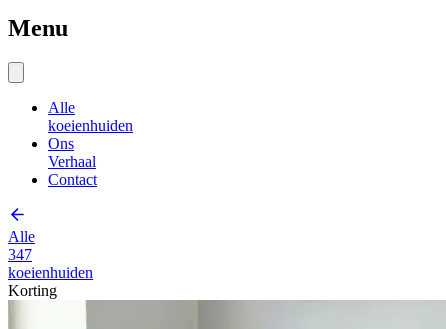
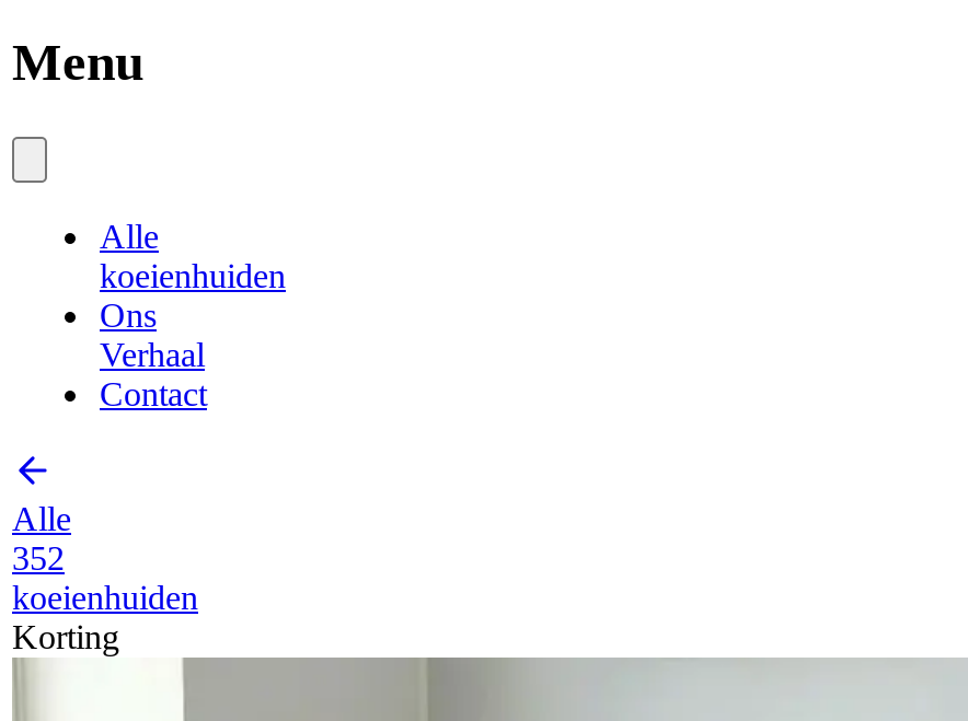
- 347
+ 352
